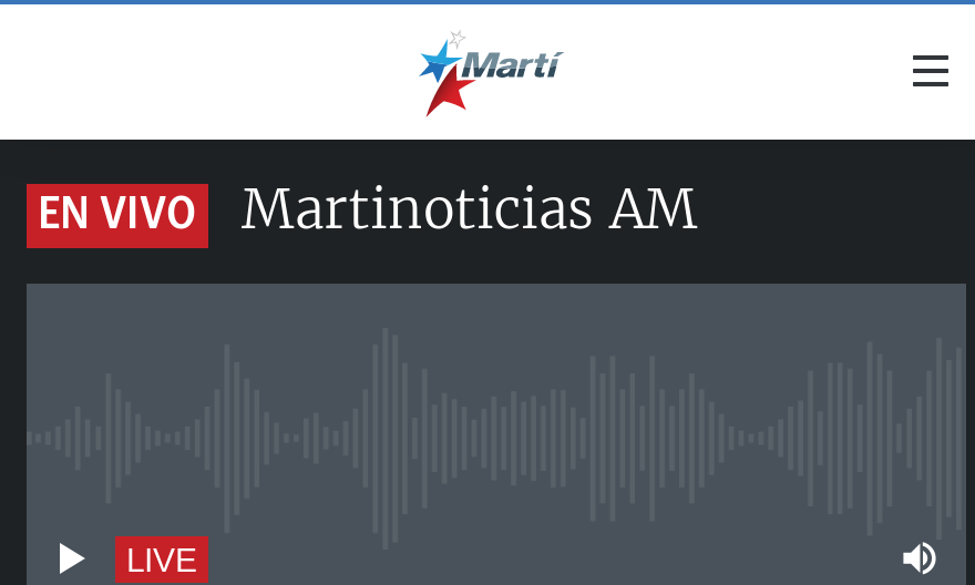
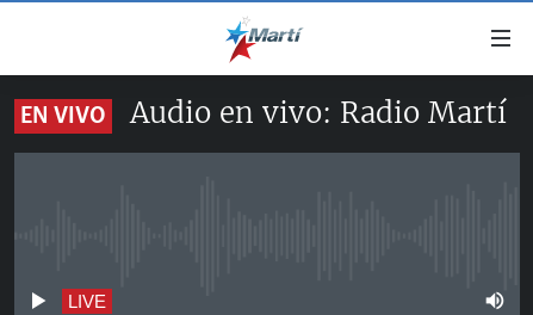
- Martinoticias AM
+ Audio en vivo: Radio Martí
